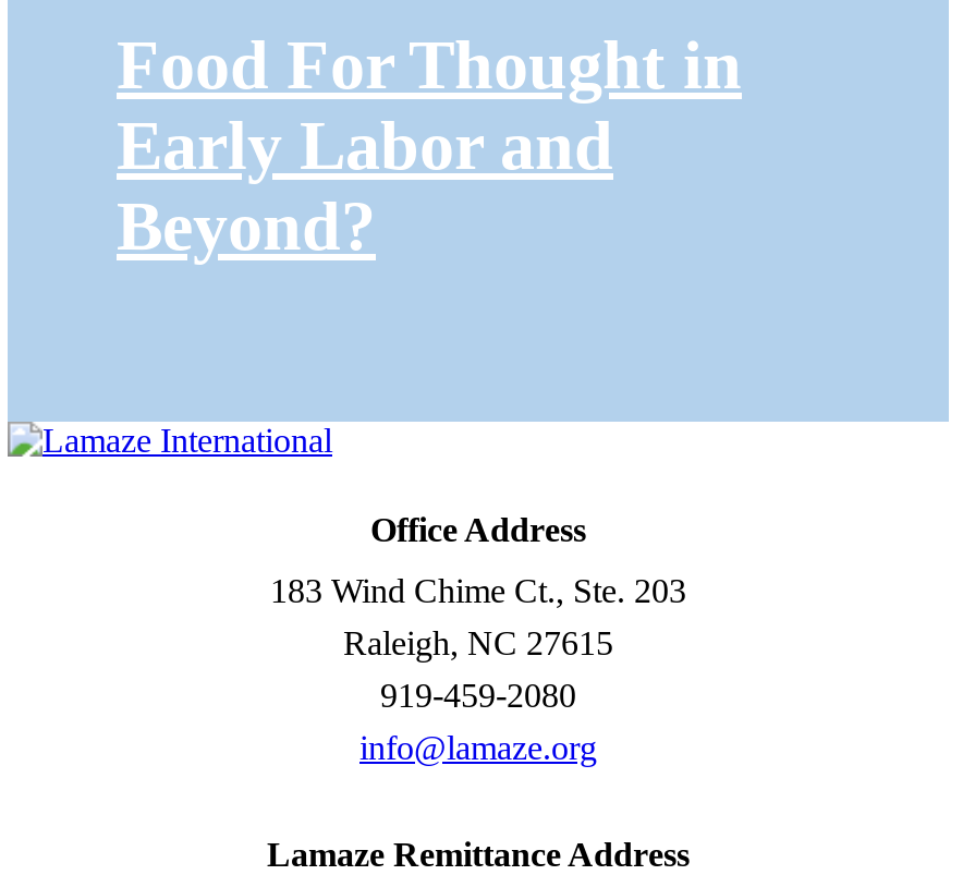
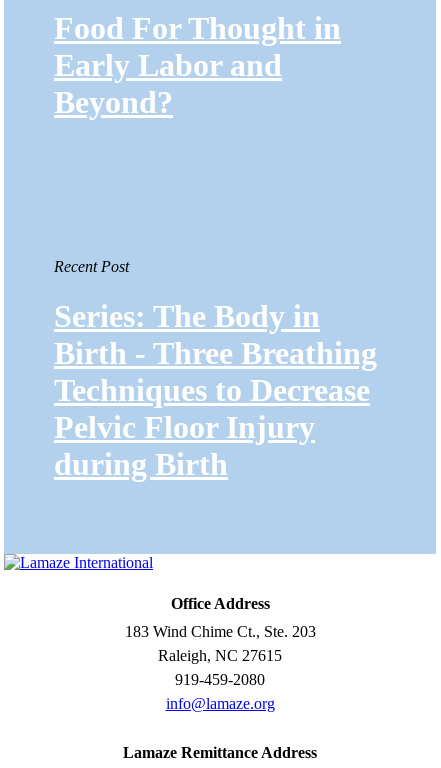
+ Recent Post
+ Series: The Body in
+ Birth - Three Breathing
+ Techniques to Decrease
+ Pelvic Floor Injury
+ during Birth
